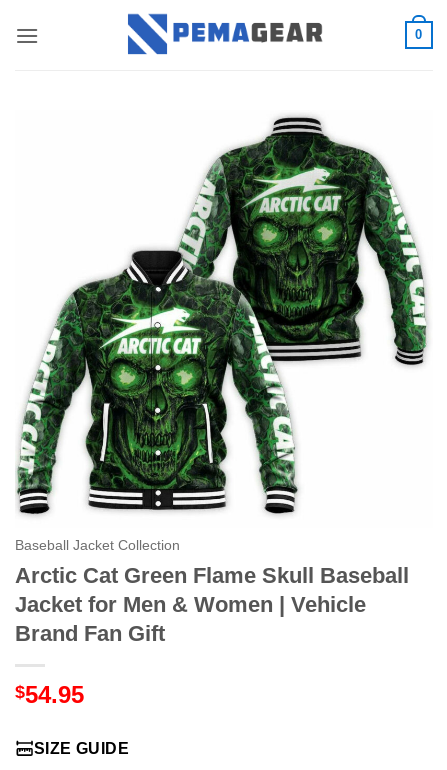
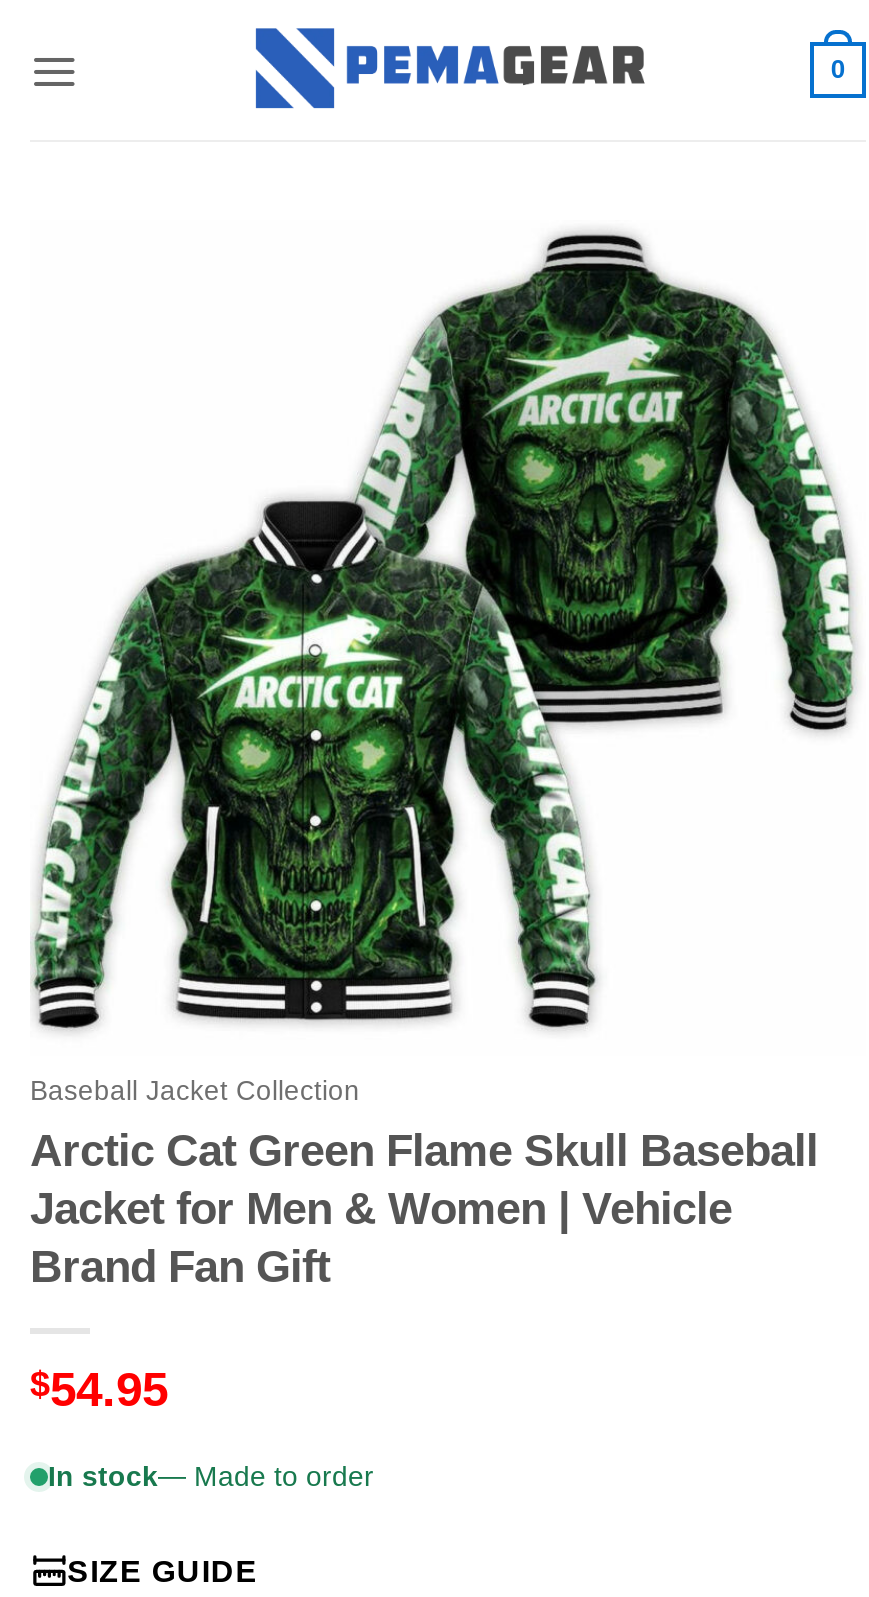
+ In stock— Made to order
